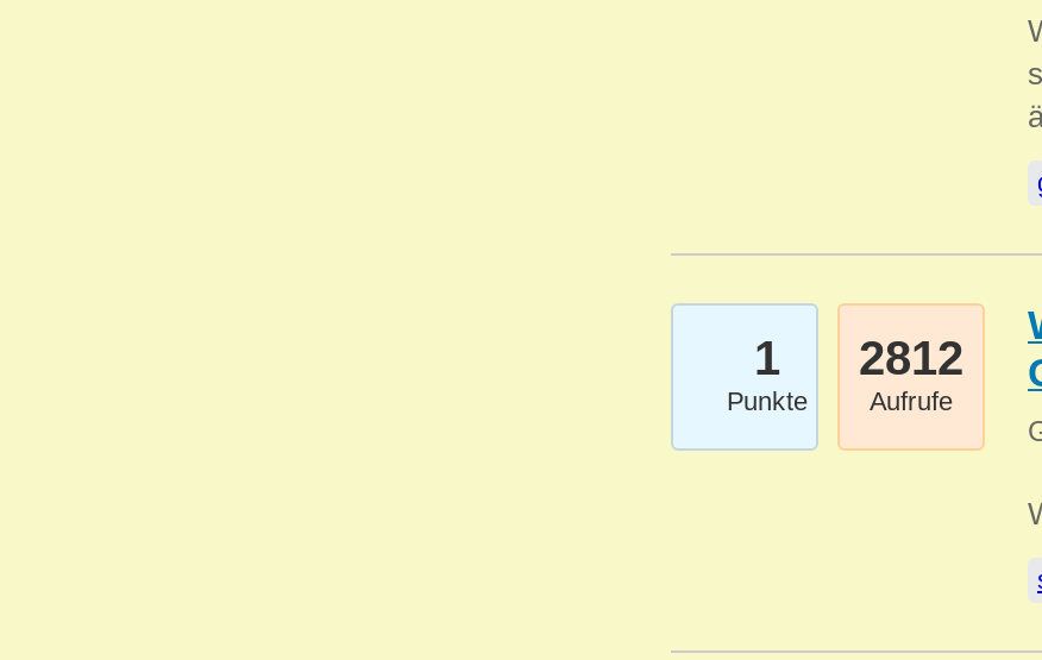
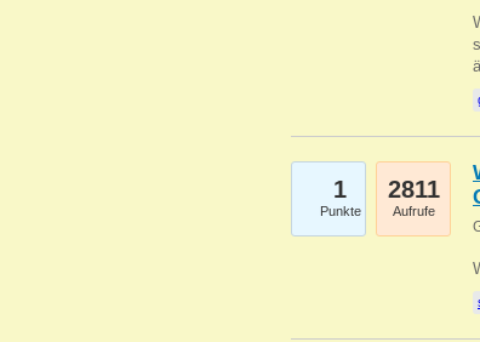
- 2812
+ 2811
